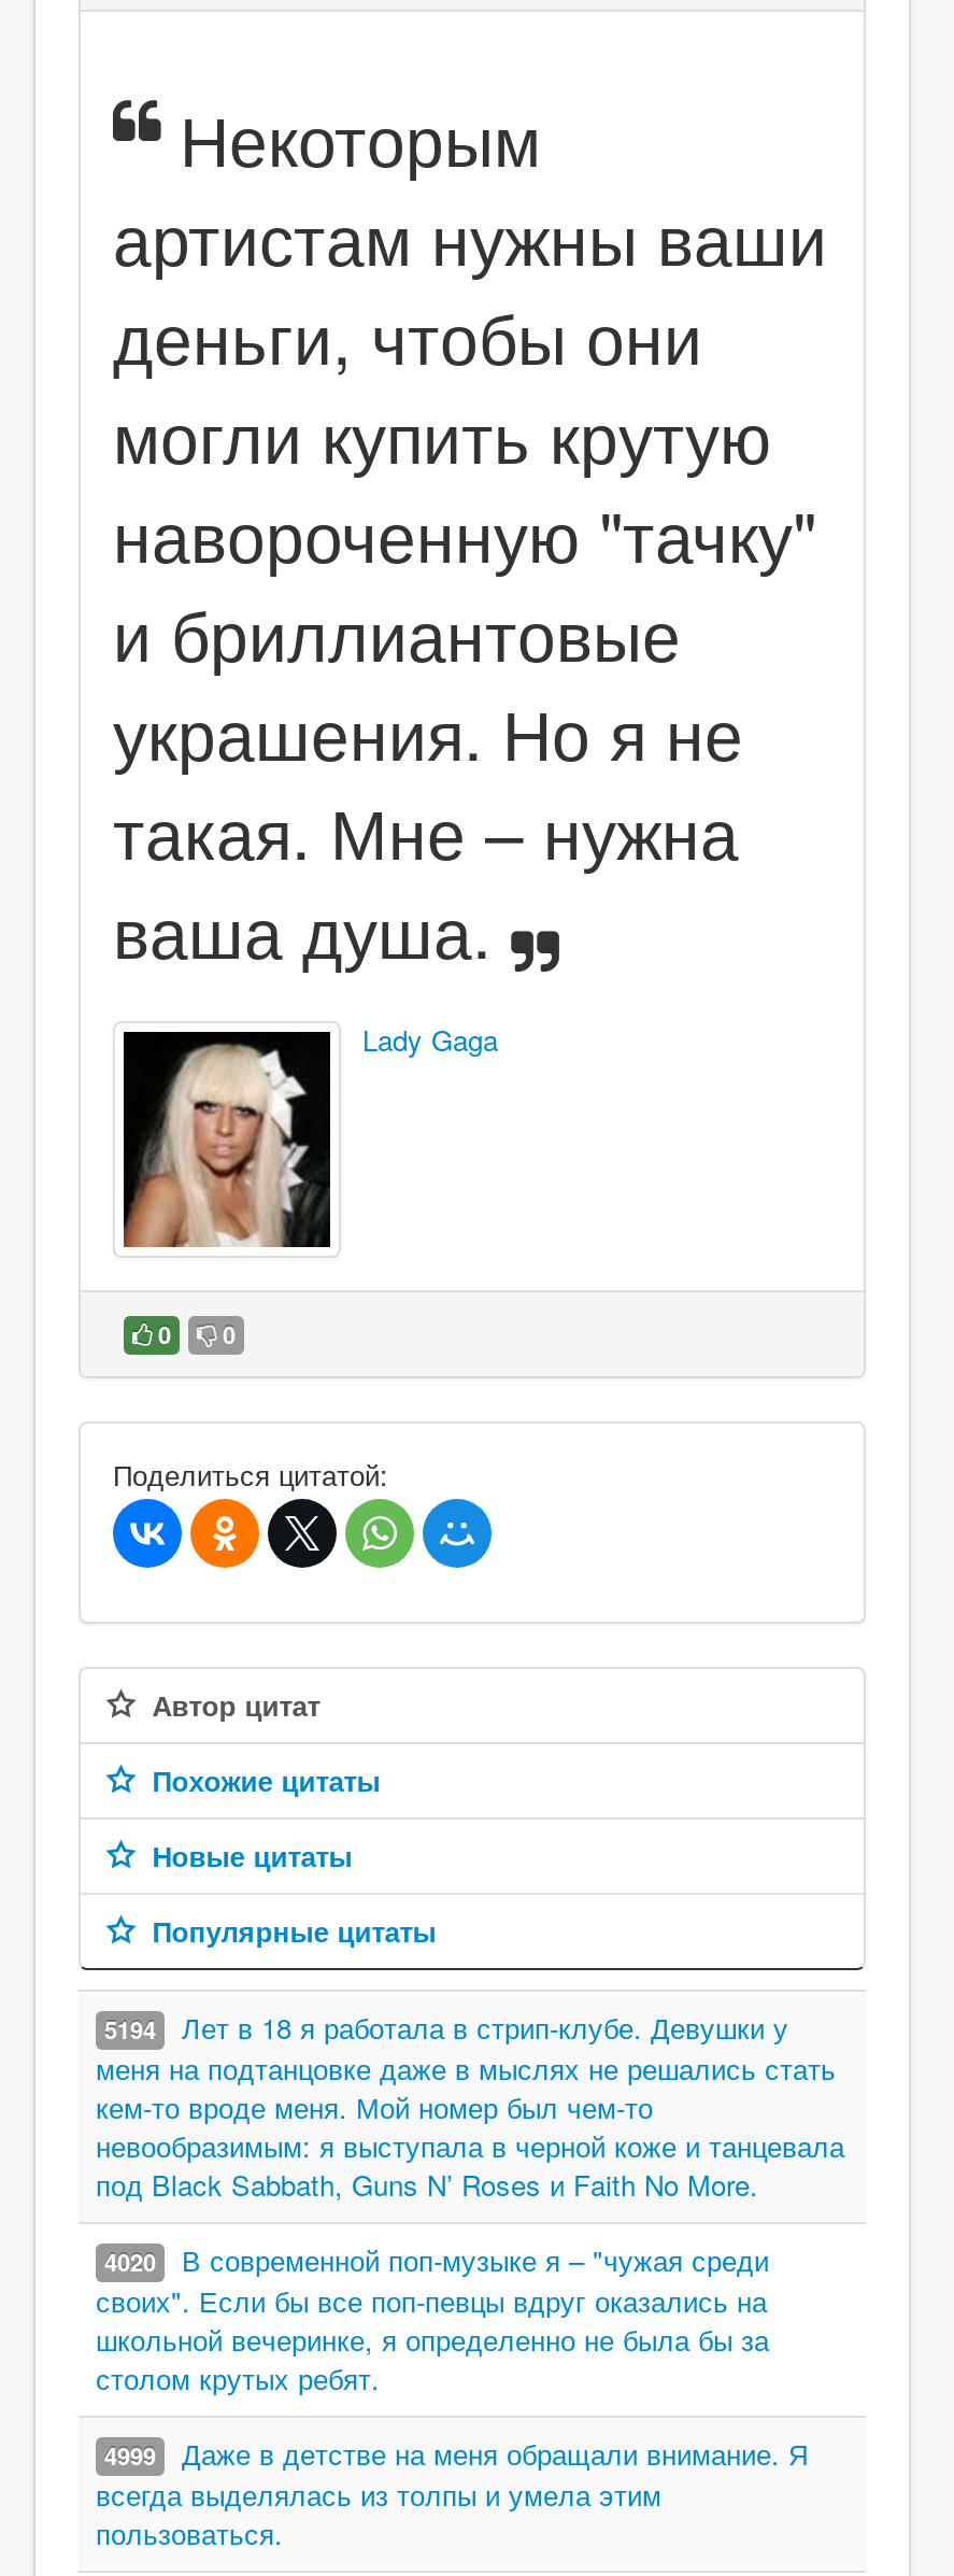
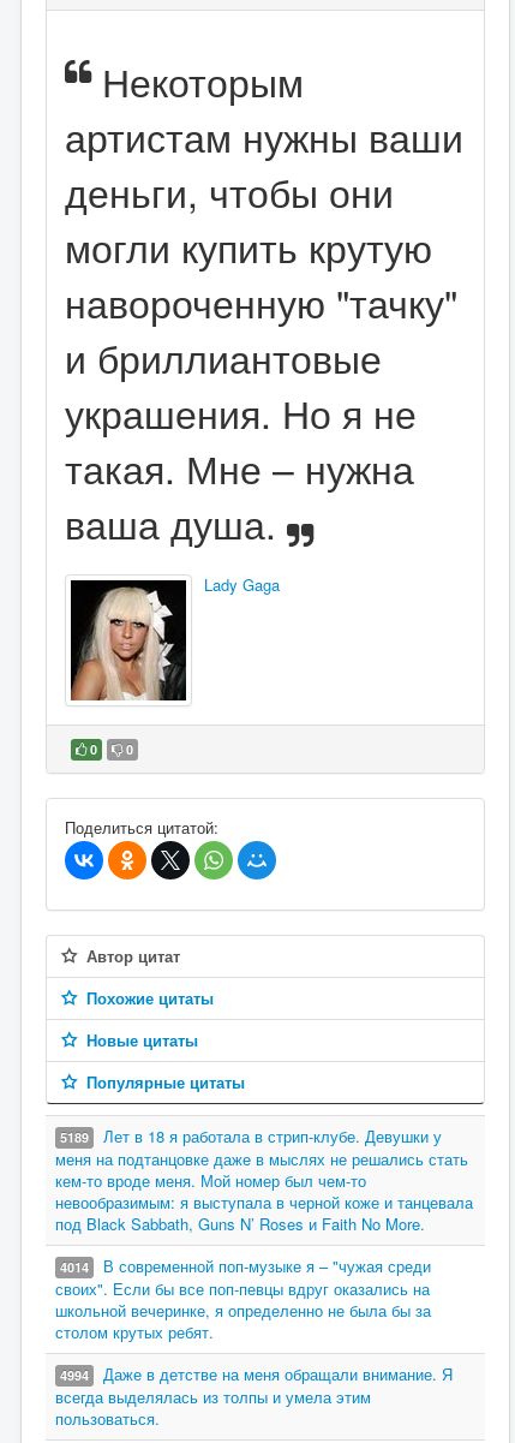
- 5194 Лет в 18 я работала в стрип-клубе. Девушки у
+ 5189 Лет в 18 я работала в стрип-клубе. Девушки у

- 4020 В современной поп-музыке я – "чужая среди
+ 4014 В современной поп-музыке я – "чужая среди

- 4999 Даже в детстве на меня обращали внимание. Я
+ 4994 Даже в детстве на меня обращали внимание. Я
